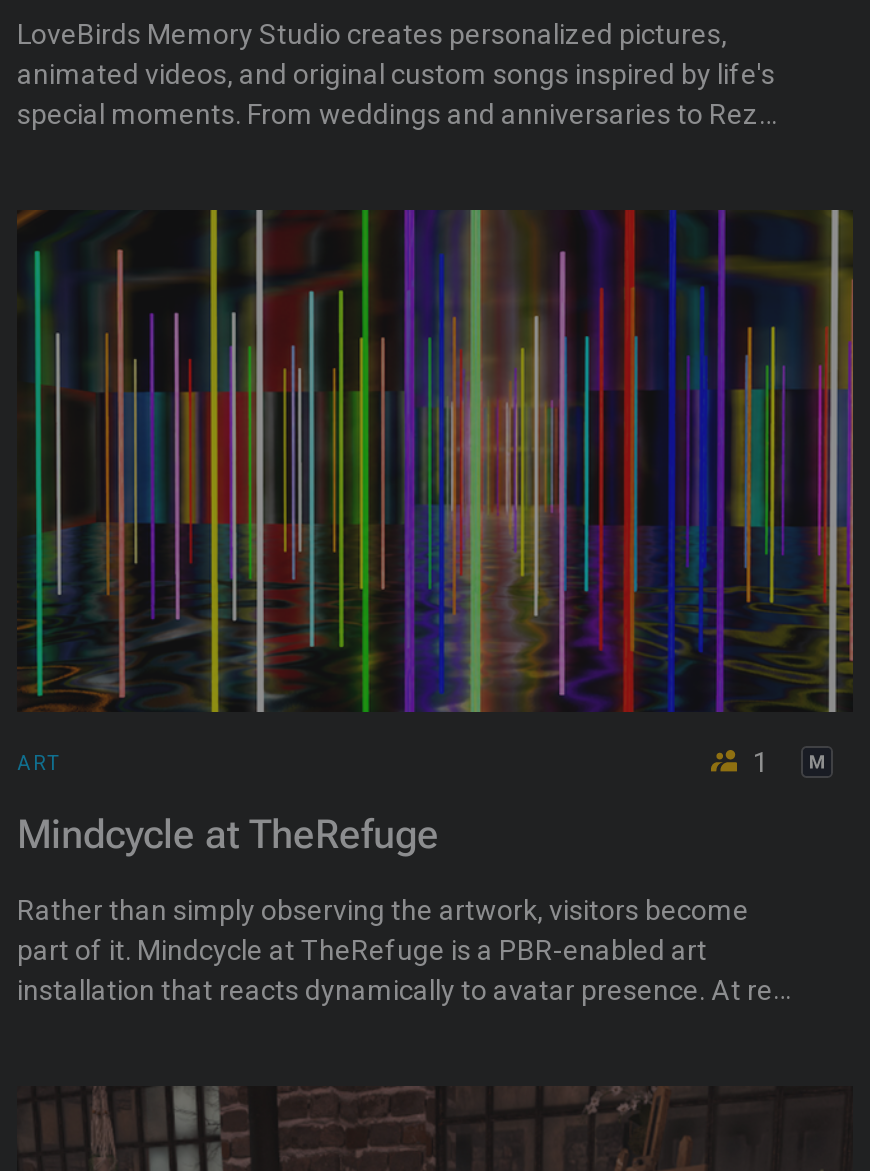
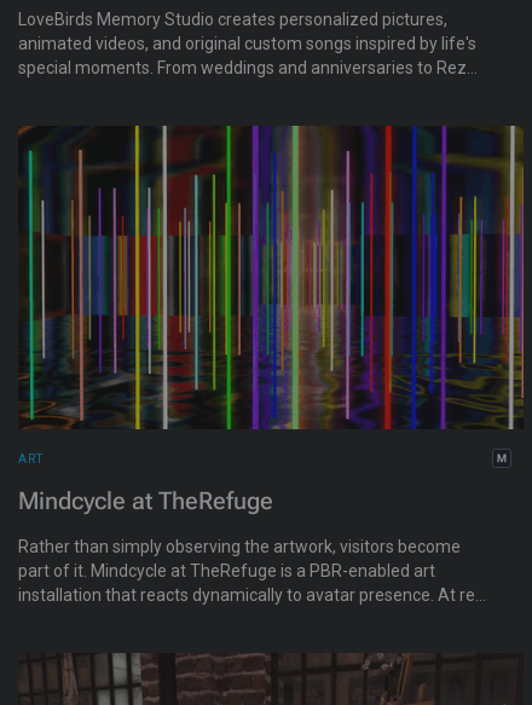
- 1
